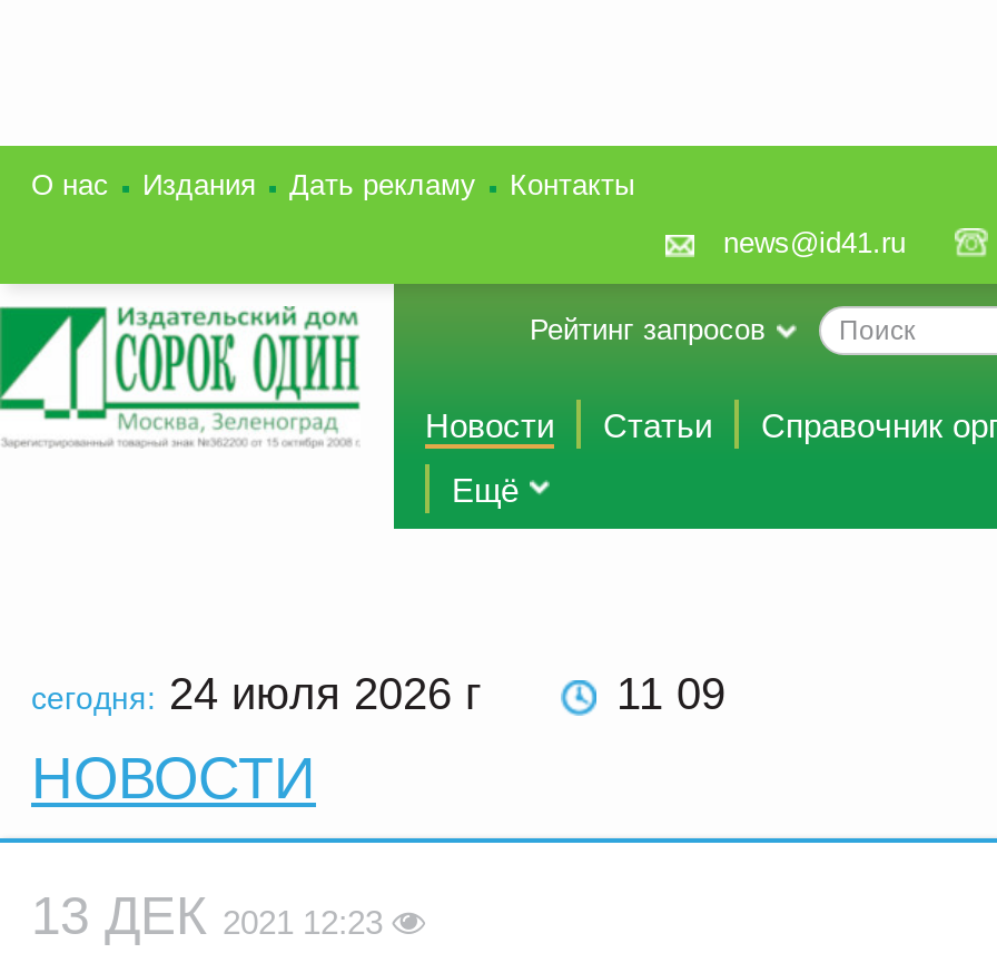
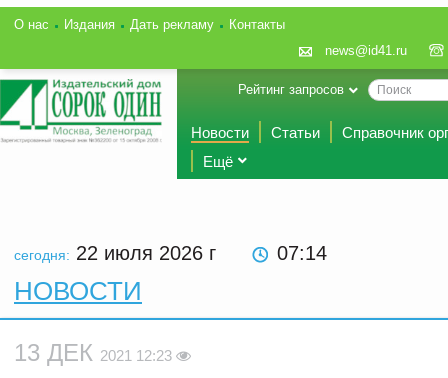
- сегодня: 24 июля 2026 г
+ сегодня: 22 июля 2026 г

- 11:09
+ 07:14
